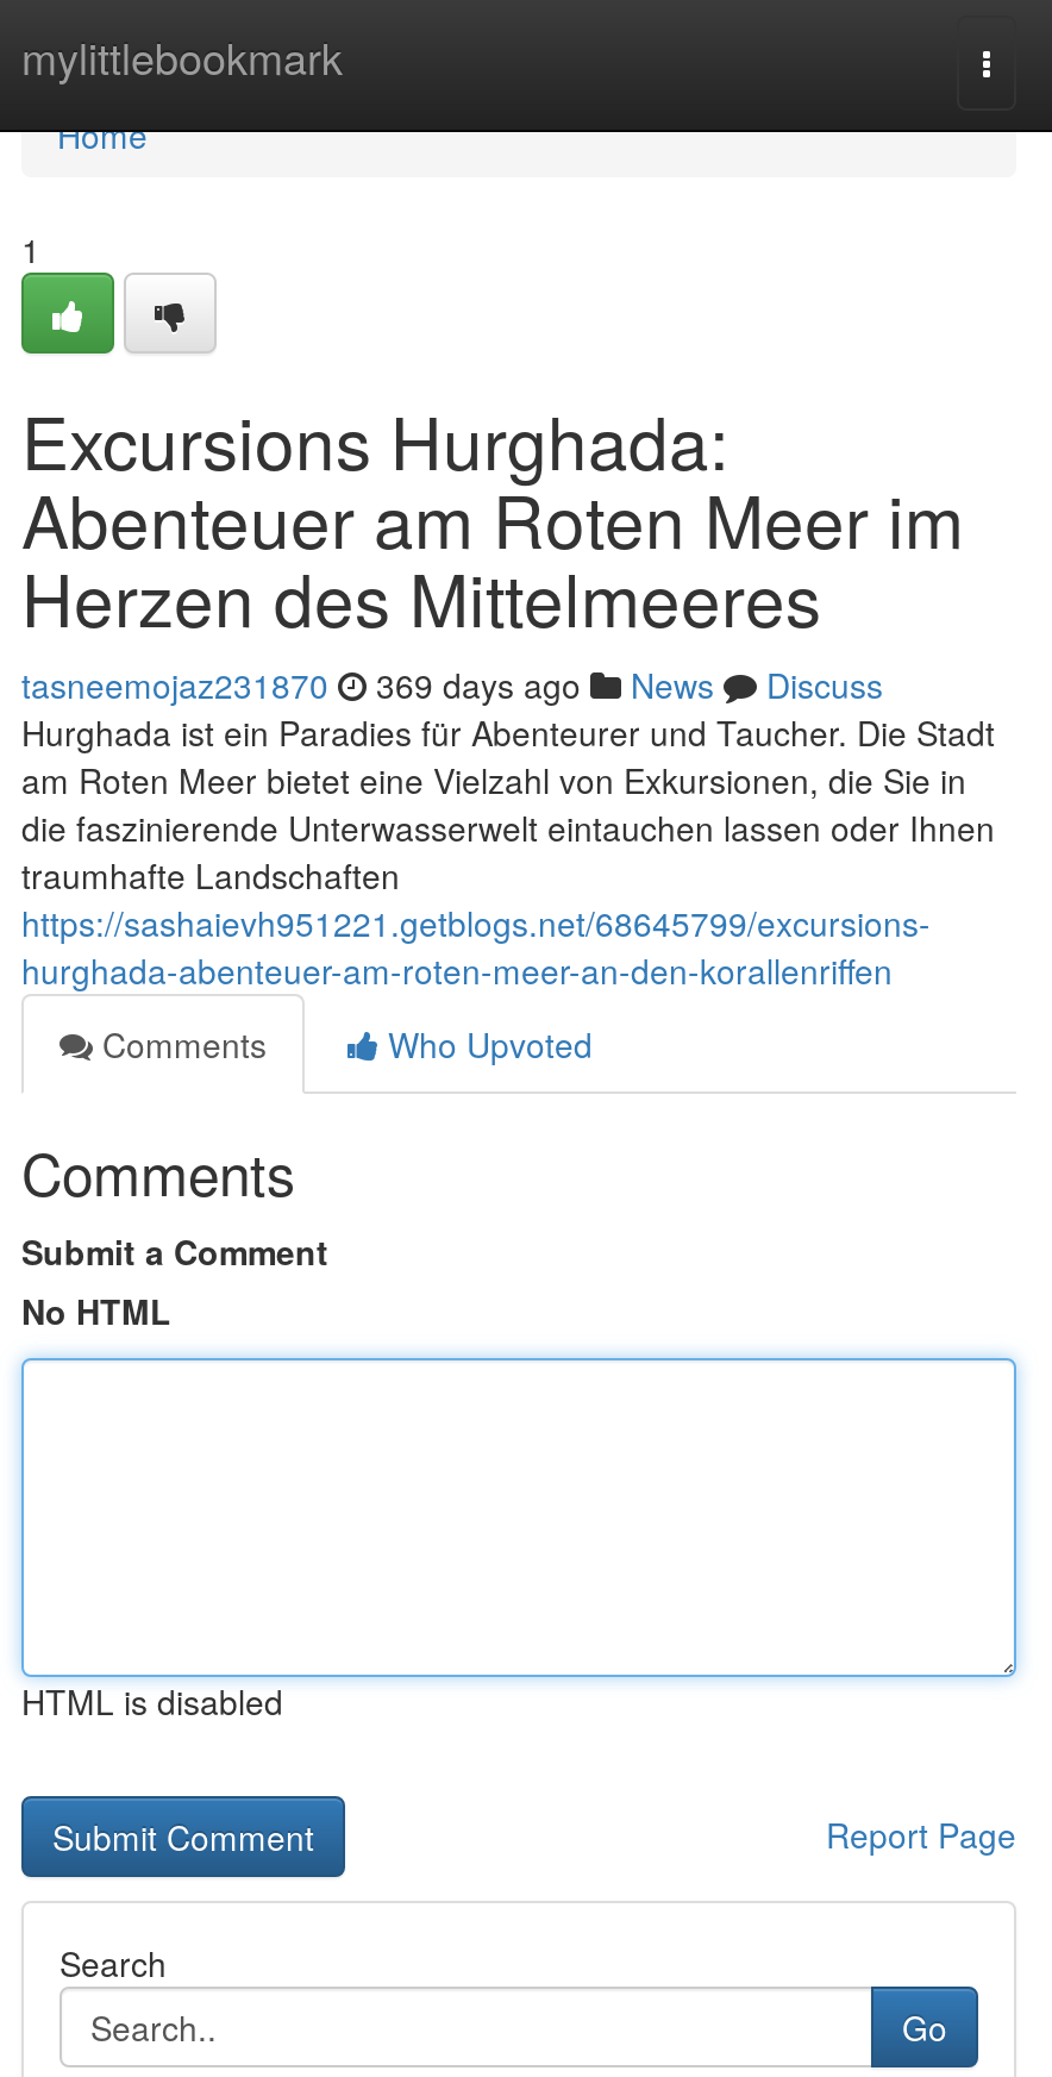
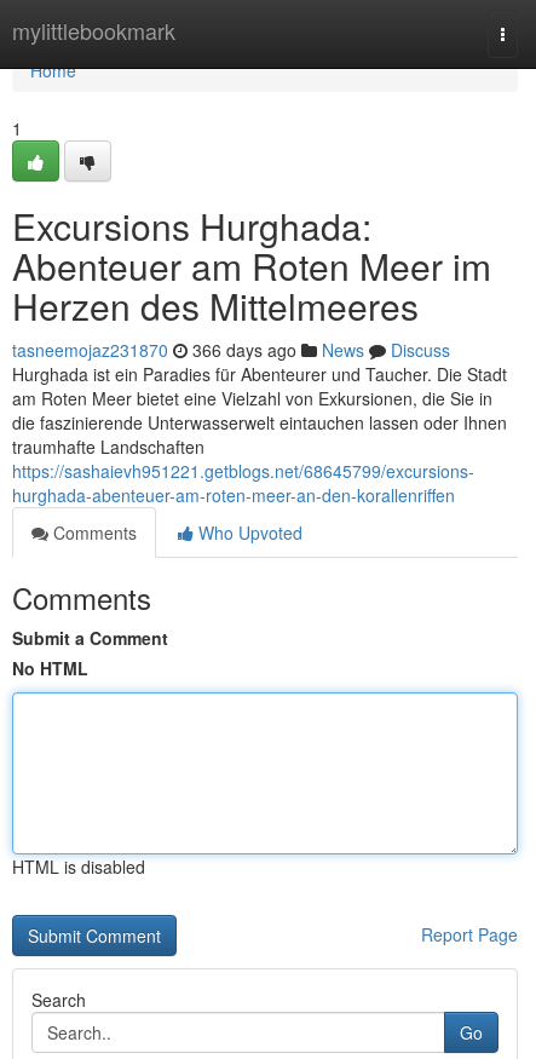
- tasneemojaz231870 369 days ago News Discuss
+ tasneemojaz231870 366 days ago News Discuss
